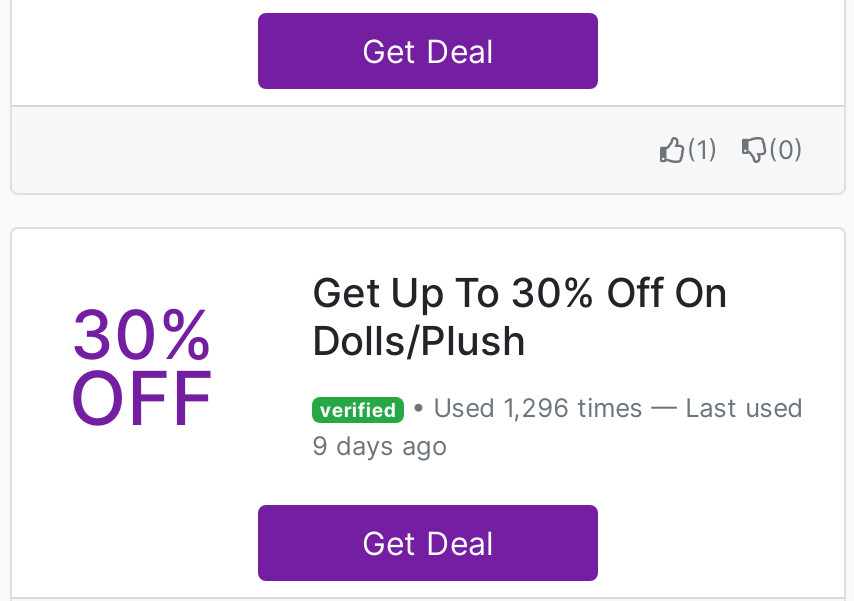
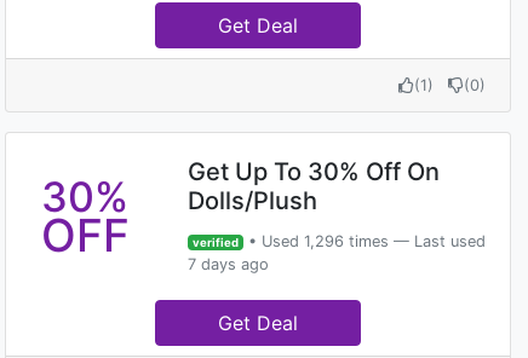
- 9 days ago
+ 7 days ago
